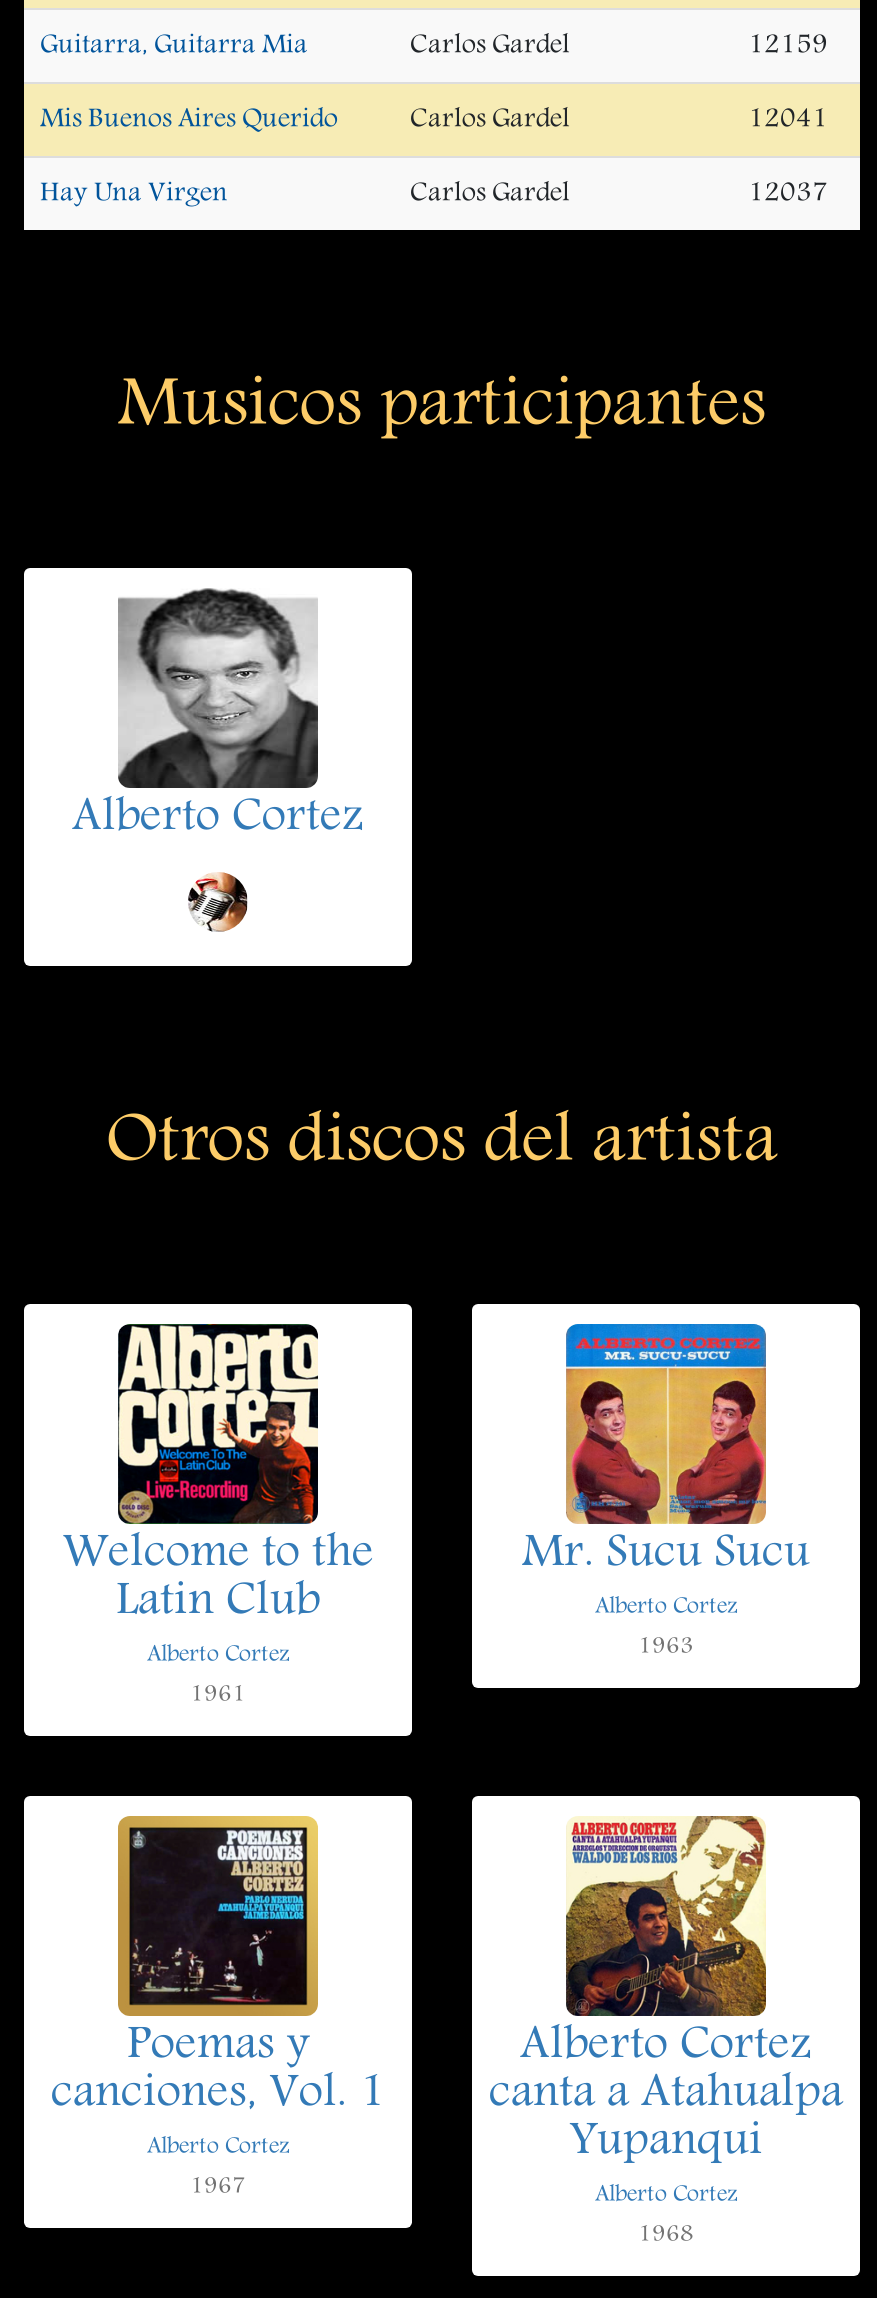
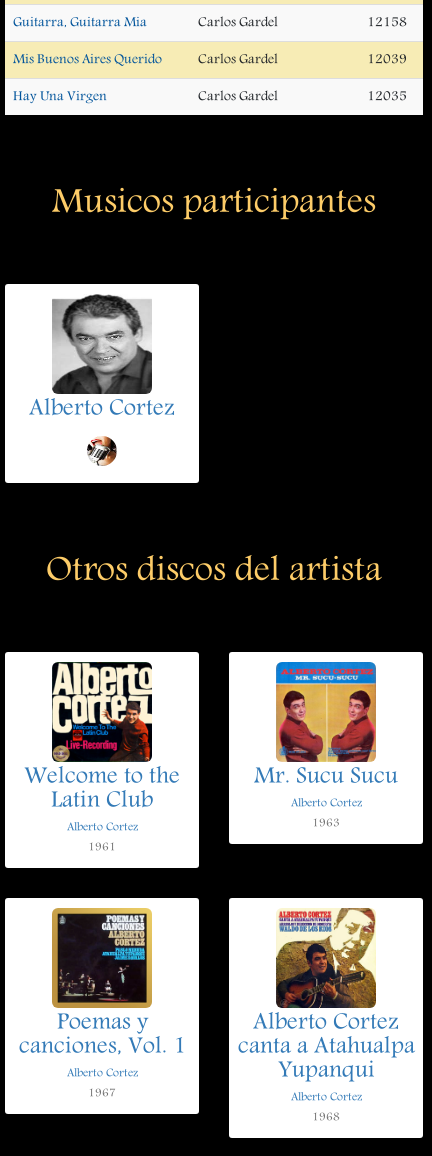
- 12159
+ 12158

- 12041
+ 12039

- 12037
+ 12035
